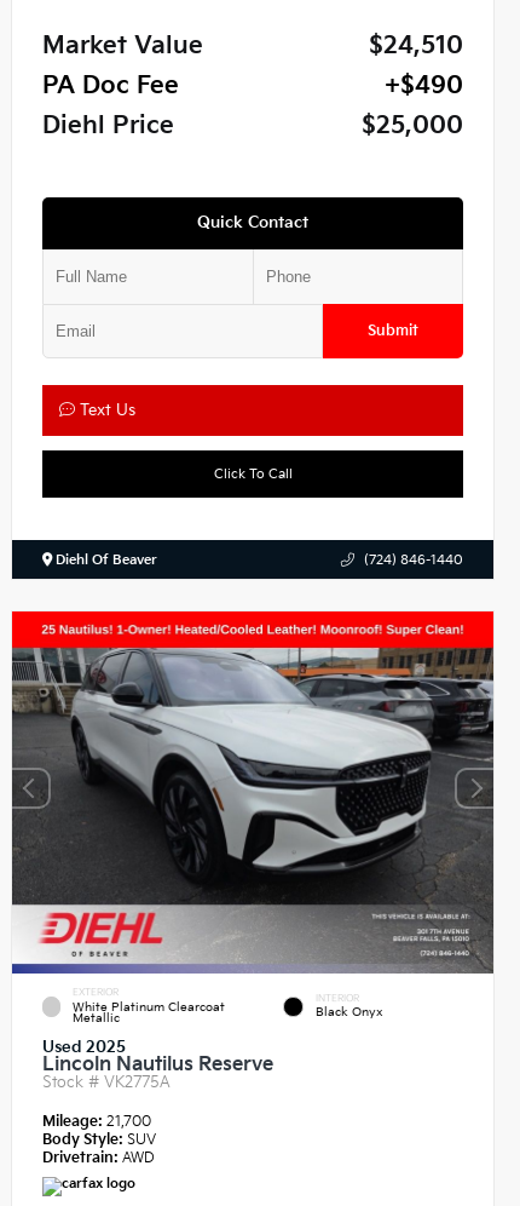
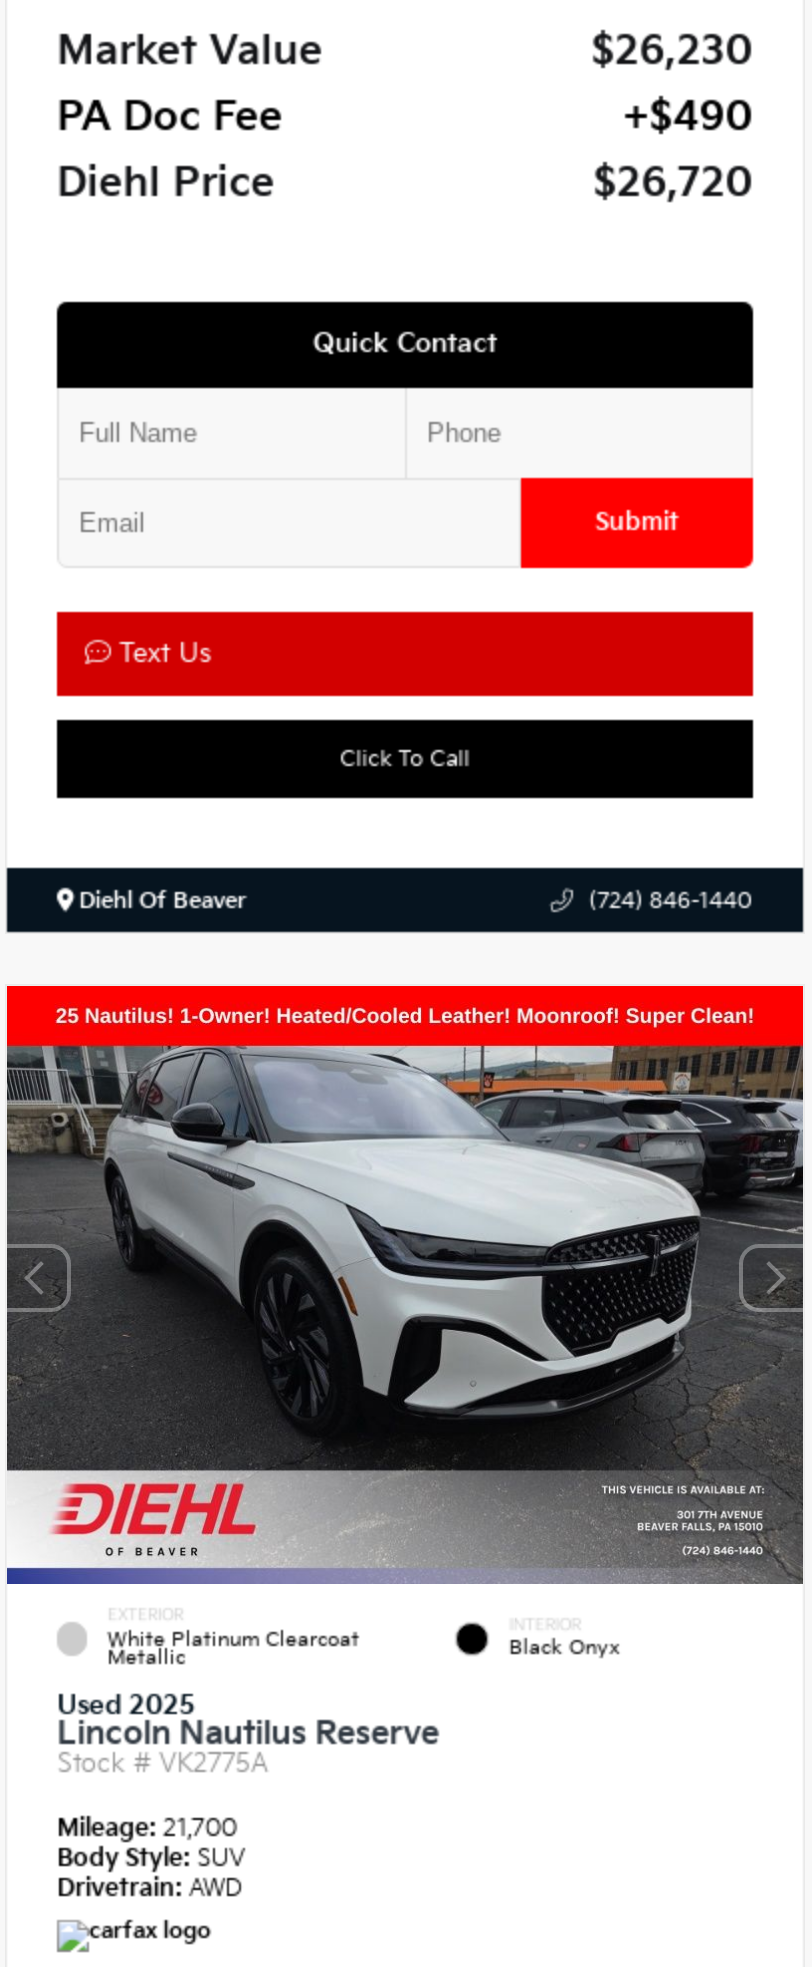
- $24,510
+ $26,230

- $25,000
+ $26,720
